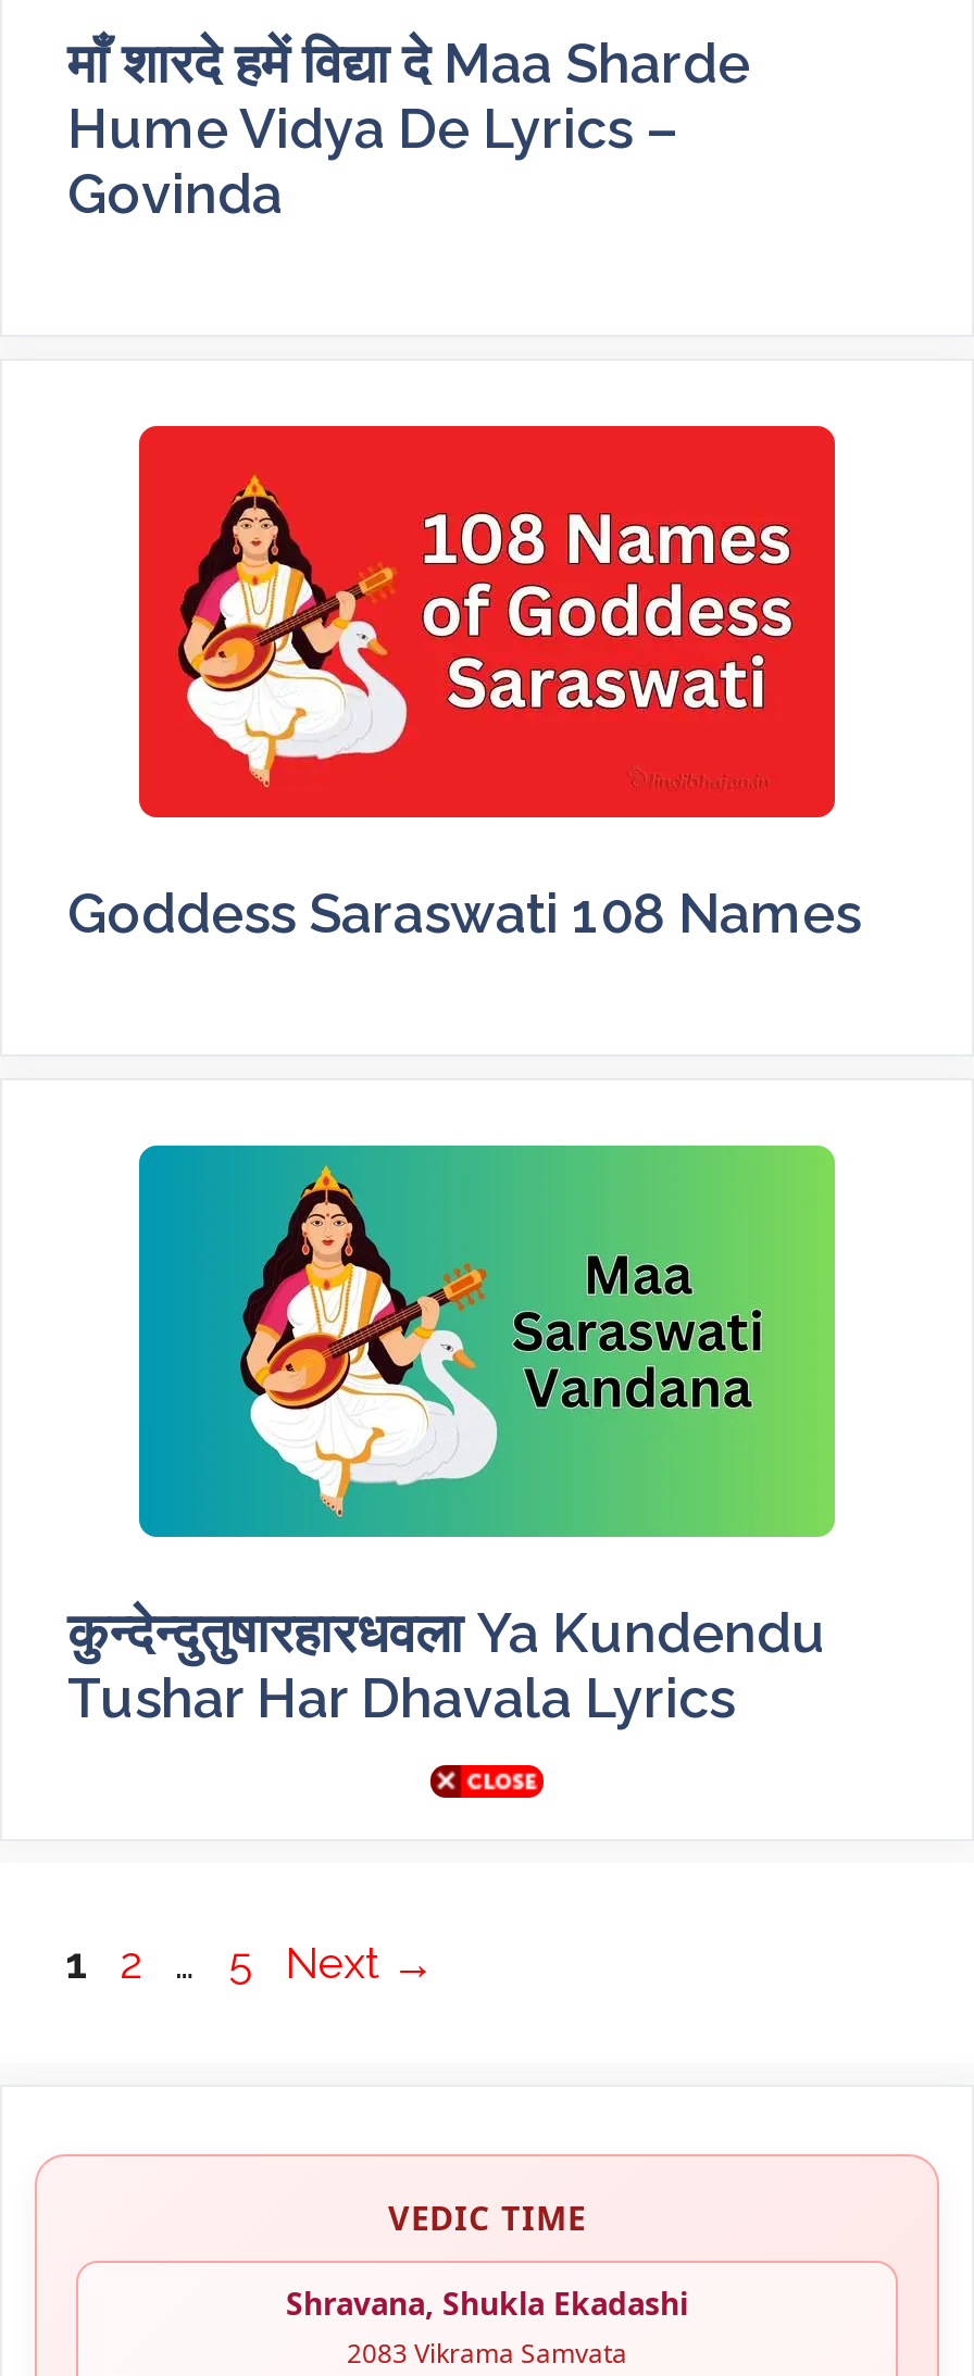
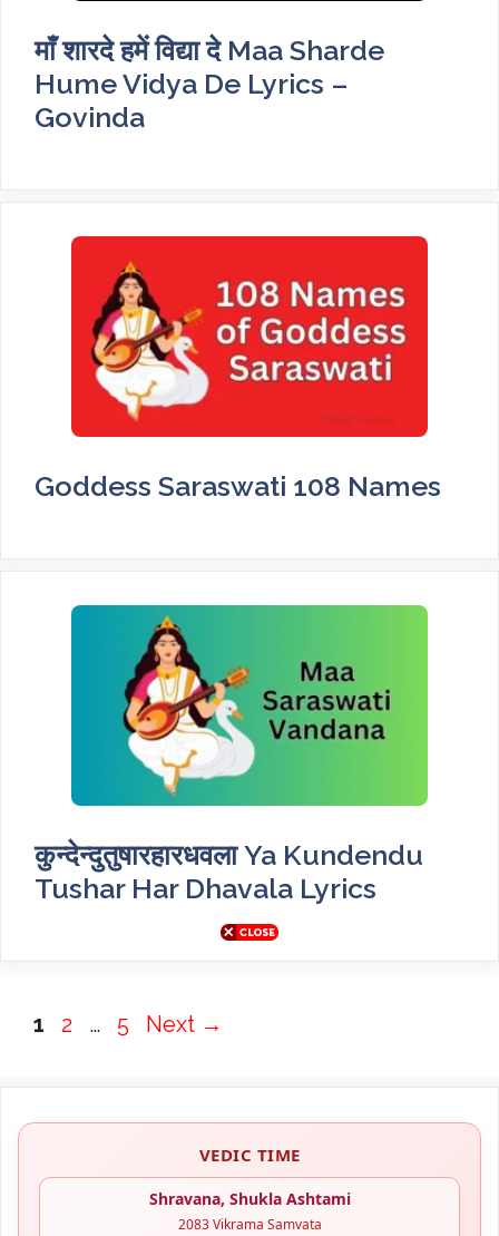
- Shravana, Shukla Ekadashi
+ Shravana, Shukla Ashtami
